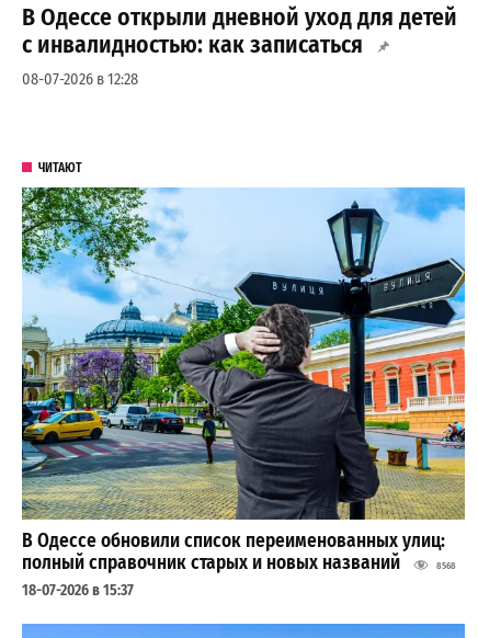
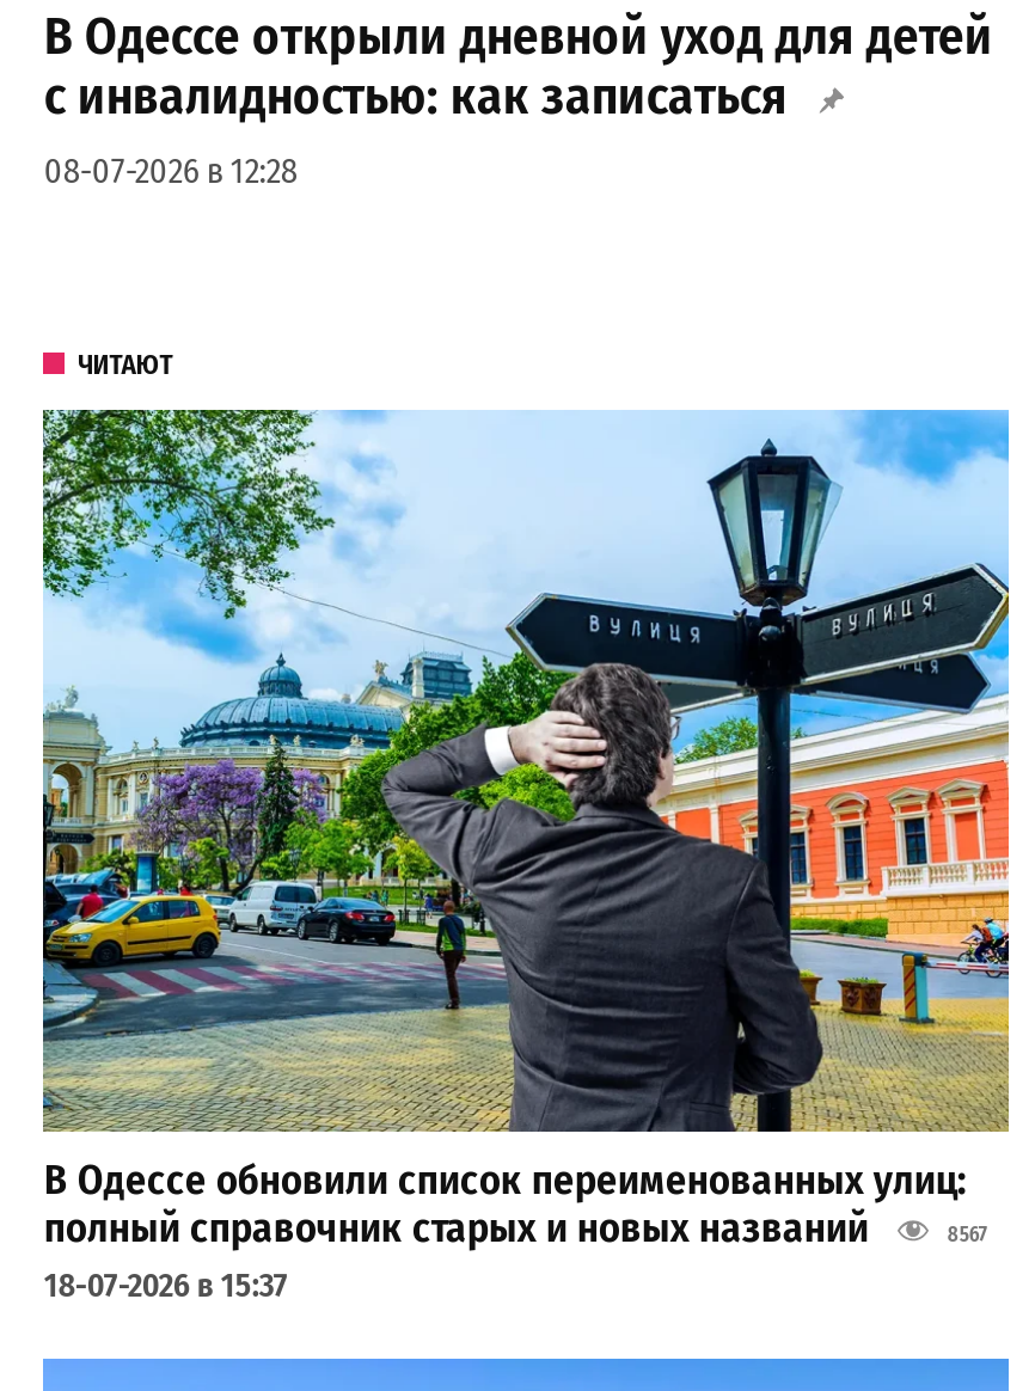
- 8568
+ 8567
